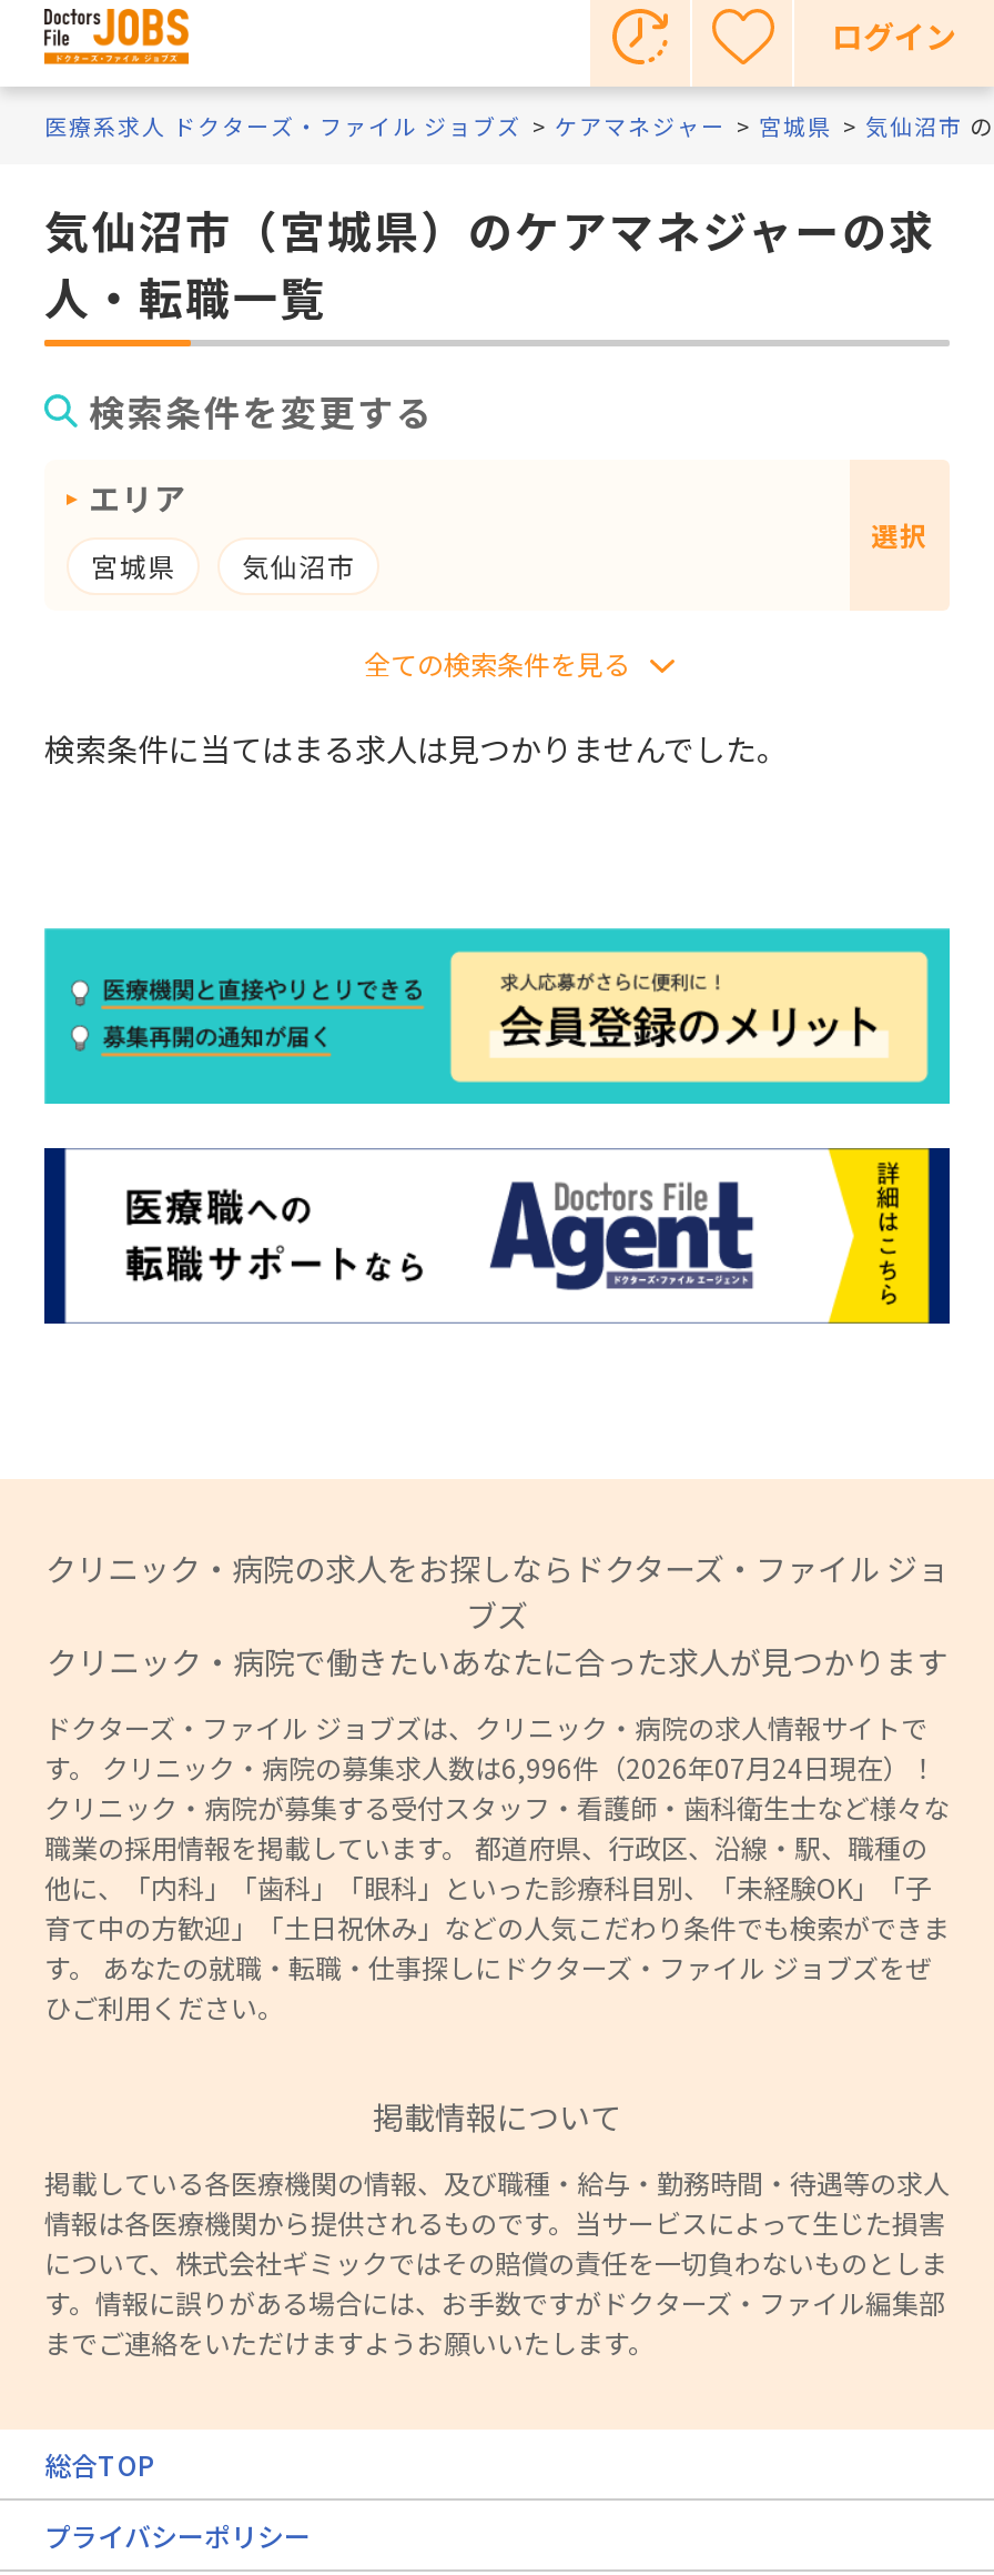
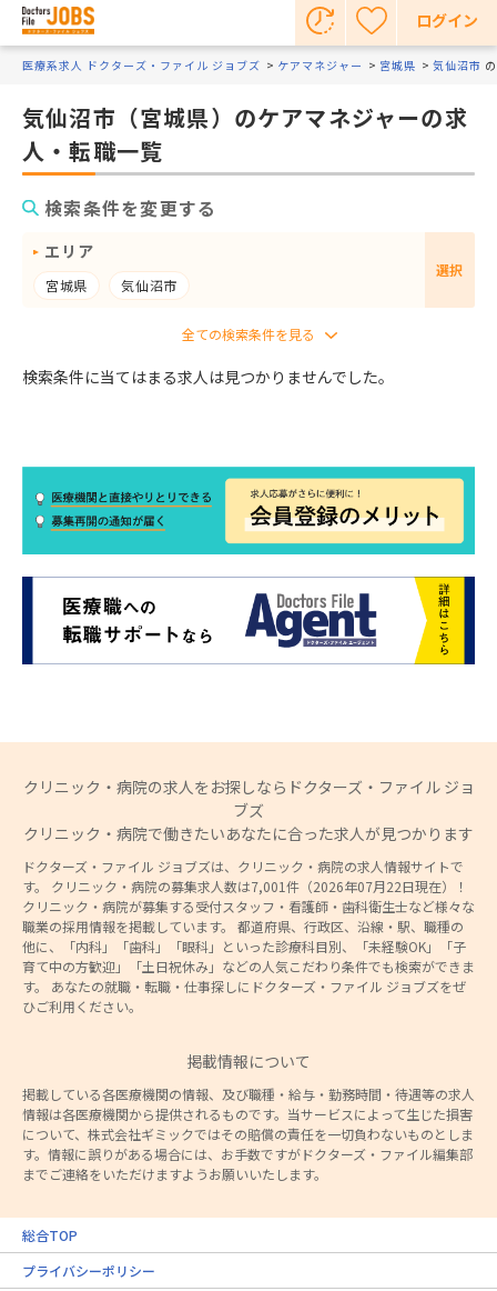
- す。 クリニック・病院の募集求人数は6,996件（2026年07月24日現在）！
+ す。 クリニック・病院の募集求人数は7,001件（2026年07月22日現在）！
